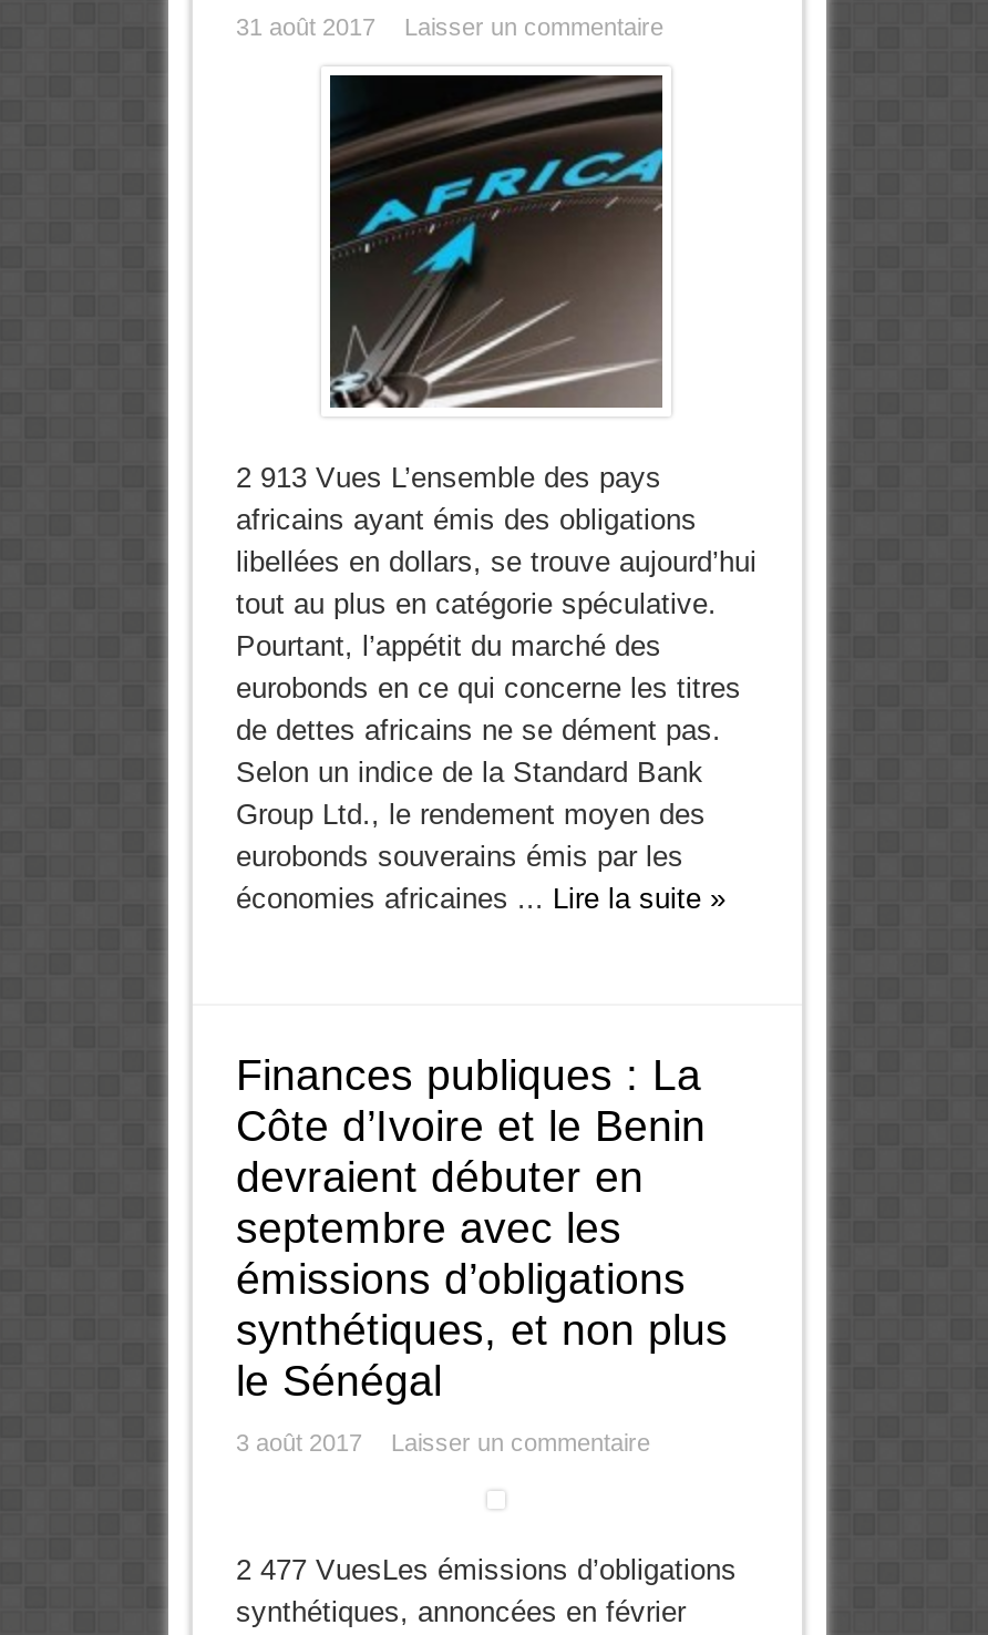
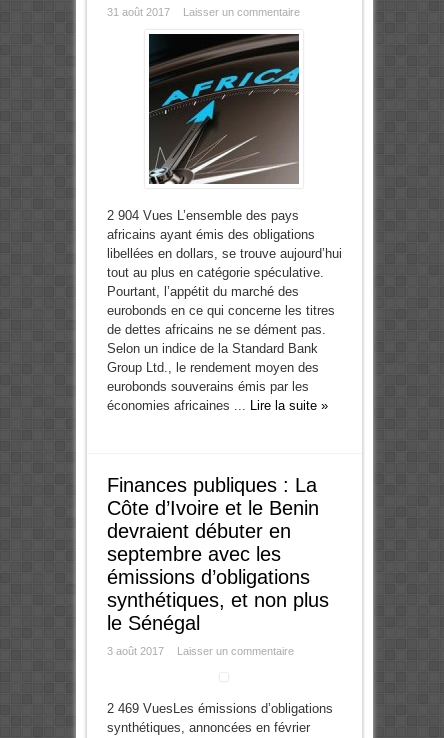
- 2 913 Vues L’ensemble des pays
+ 2 904 Vues L’ensemble des pays

- 2 477 VuesLes émissions d’obligations
+ 2 469 VuesLes émissions d’obligations
